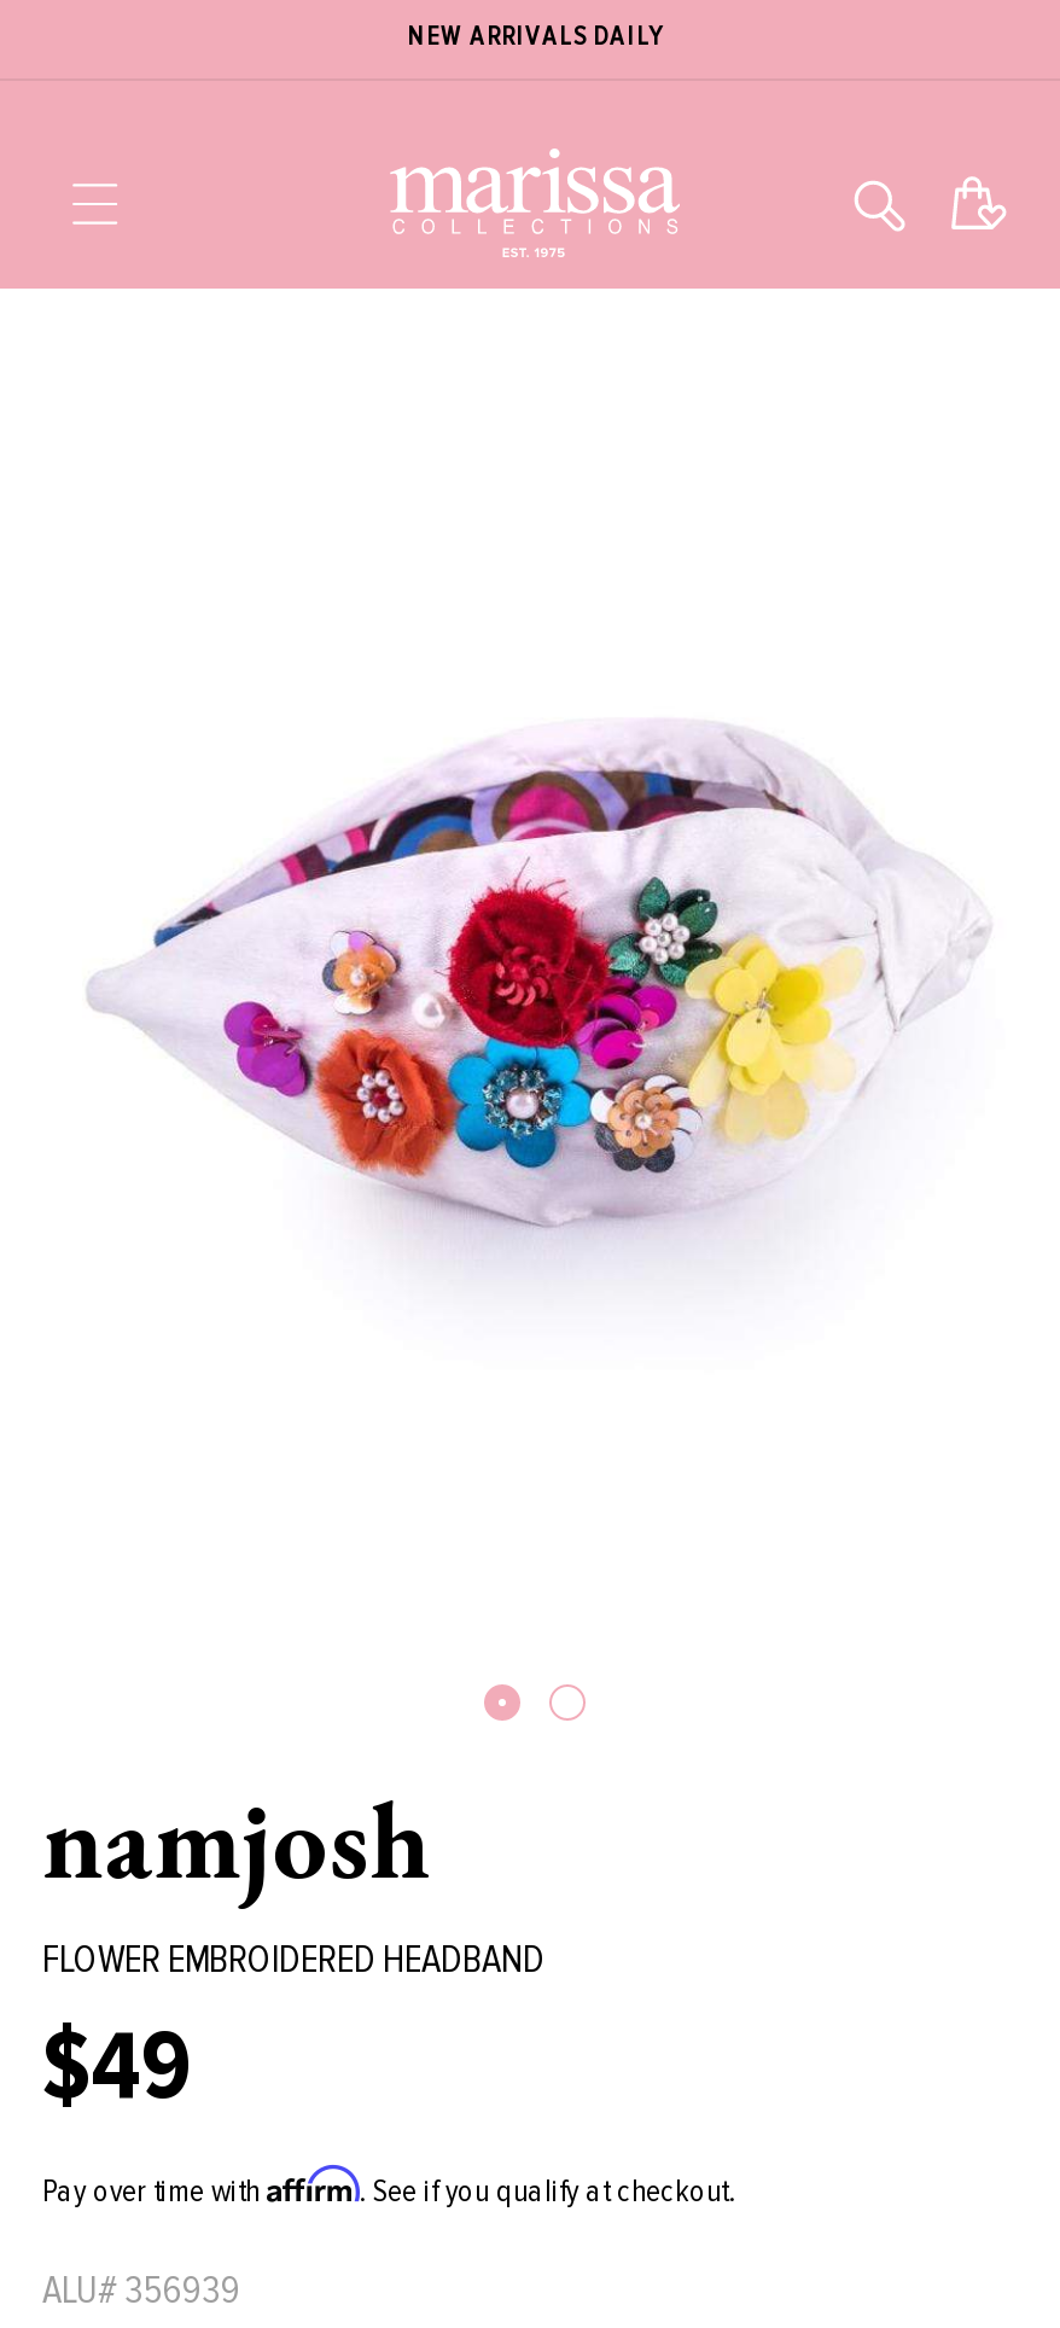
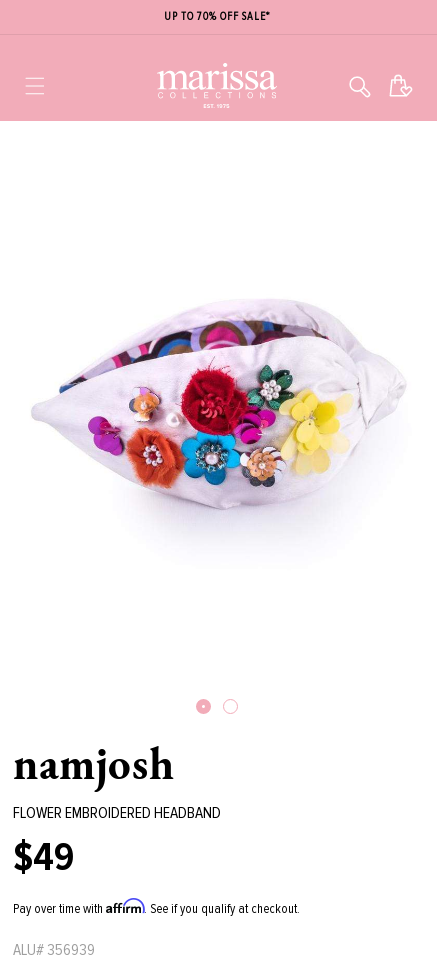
- NEW ARRIVALS DAILY
+ UP TO 70% OFF SALE*
